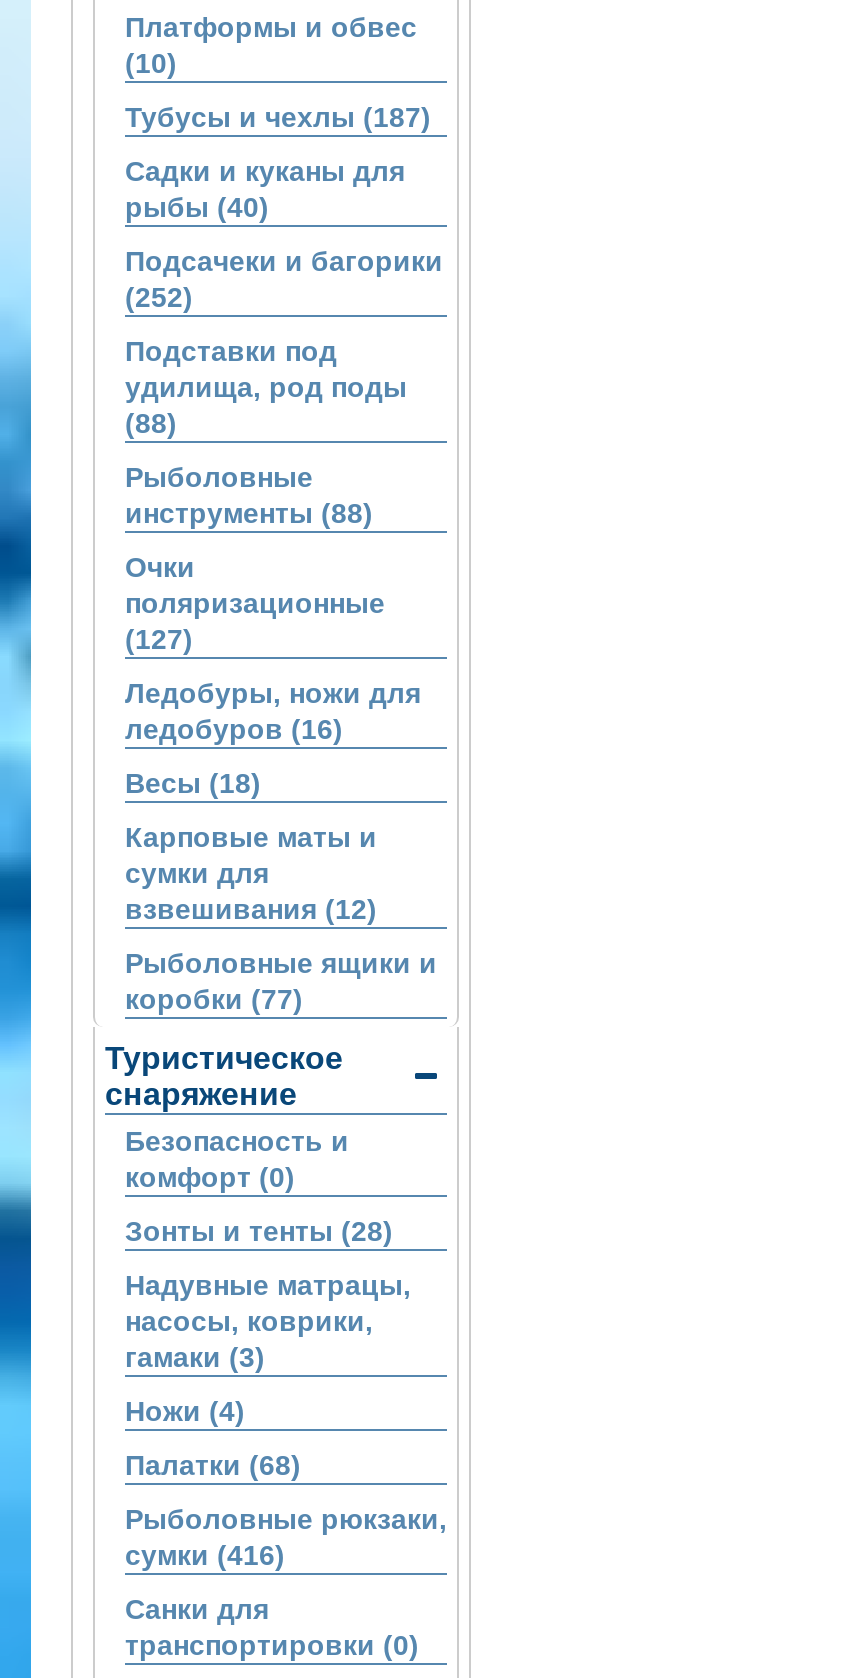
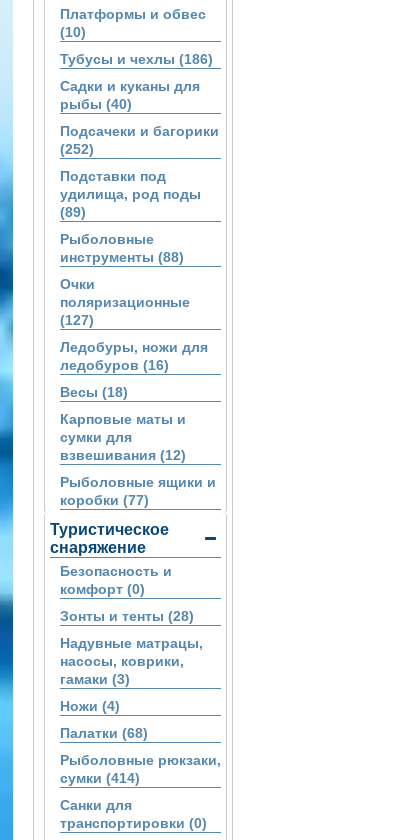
- Тубусы и чехлы (187)
+ Тубусы и чехлы (186)

- (88)
+ (89)

- сумки (416)
+ сумки (414)
